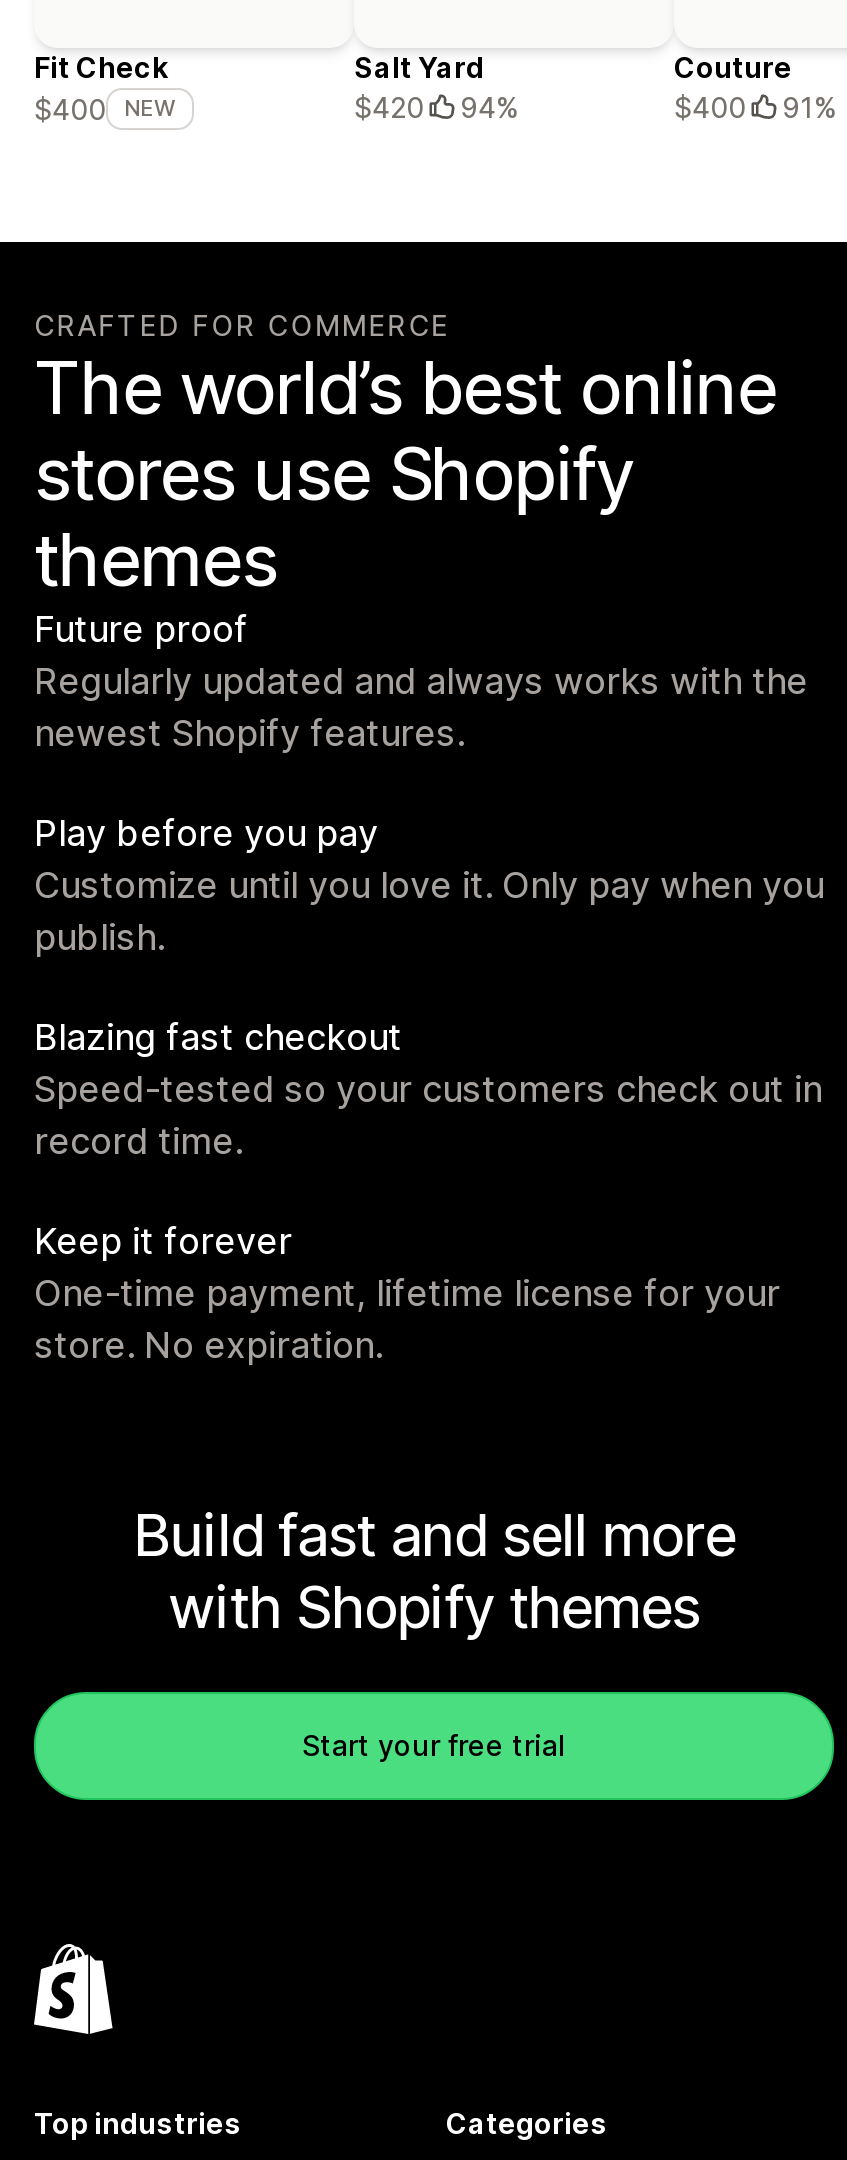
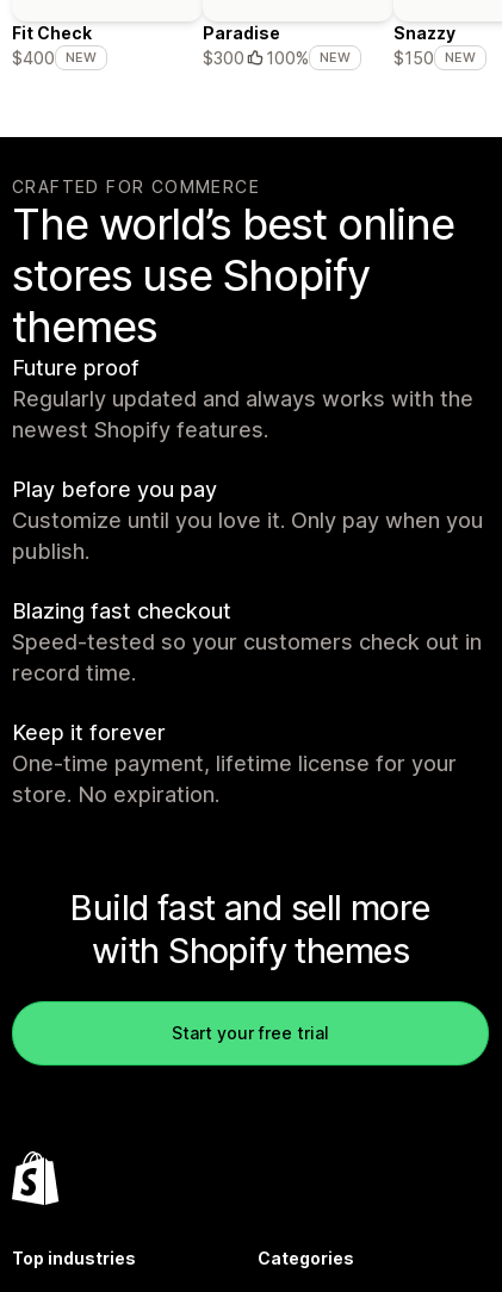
- Salt Yard
- $420
- 94%
+ Paradise
+ $300
+ 100%
+ NEW

- Couture
- $400
- 91%
+ Snazzy
+ $150
+ NEW
